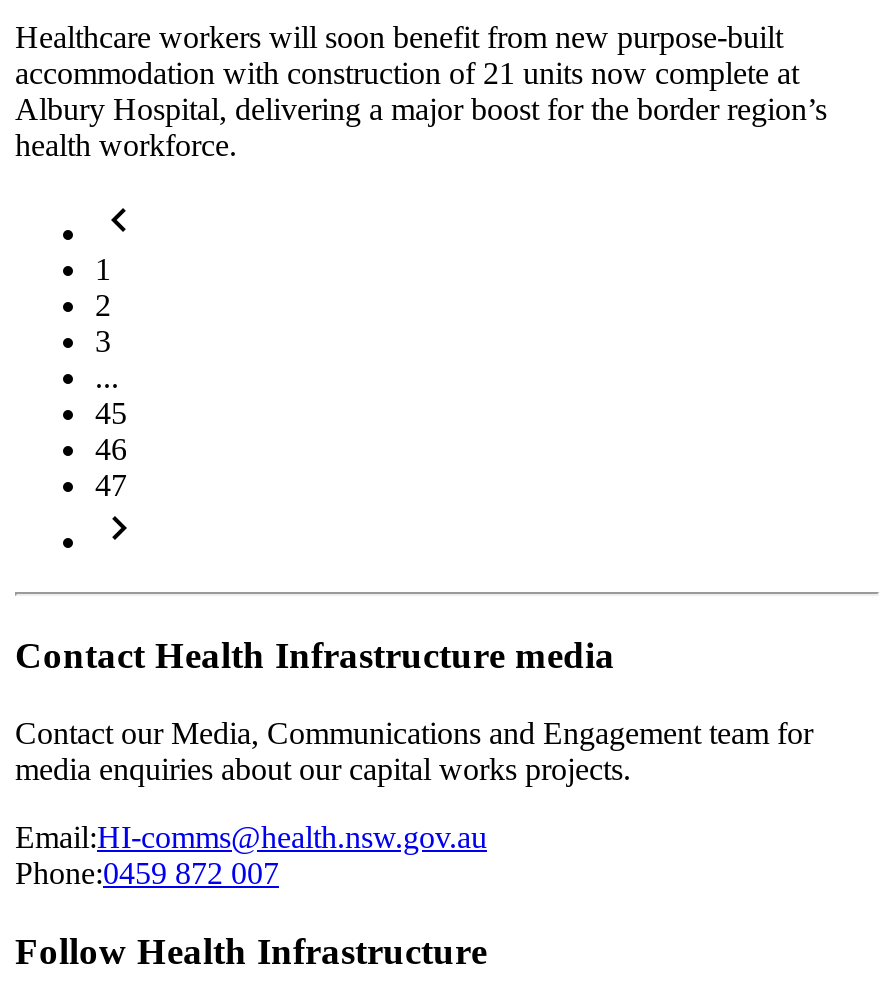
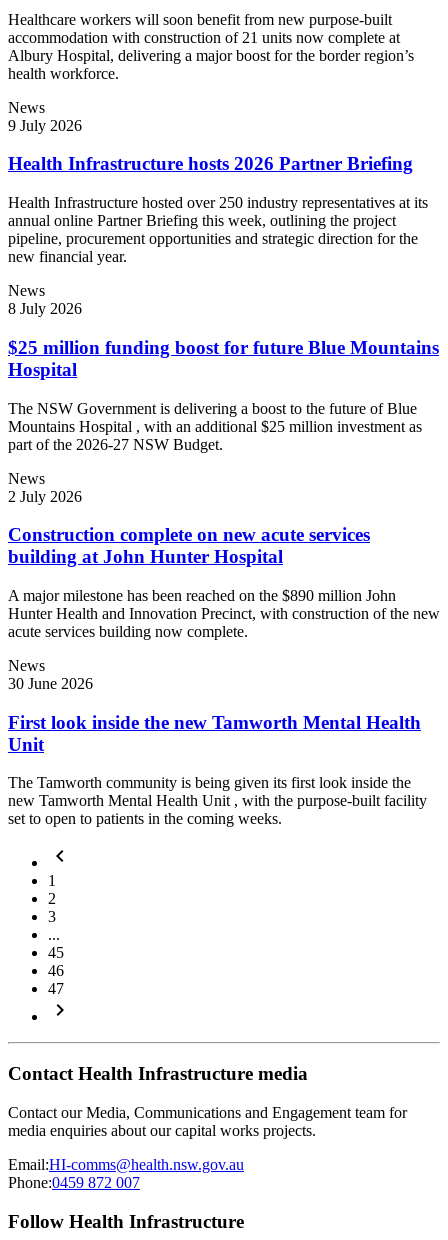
+ News
+ 9 July 2026
+ Health Infrastructure hosts 2026 Partner Briefing
+ Health Infrastructure hosted over 250 industry representatives at its
+ annual online Partner Briefing this week, outlining the project
+ pipeline, procurement opportunities and strategic direction for the
+ new financial year.
+ News
+ 8 July 2026
+ $25 million funding boost for future Blue Mountains
+ Hospital
+ The NSW Government is delivering a boost to the future of Blue
+ Mountains Hospital , with an additional $25 million investment as
+ part of the 2026-27 NSW Budget.
+ News
+ 2 July 2026
+ Construction complete on new acute services
+ building at John Hunter Hospital
+ A major milestone has been reached on the $890 million John
+ Hunter Health and Innovation Precinct, with construction of the new
+ acute services building now complete.
+ News
+ 30 June 2026
+ First look inside the new Tamworth Mental Health
+ Unit
+ The Tamworth community is being given its first look inside the
+ new Tamworth Mental Health Unit , with the purpose-built facility
+ set to open to patients in the coming weeks.
